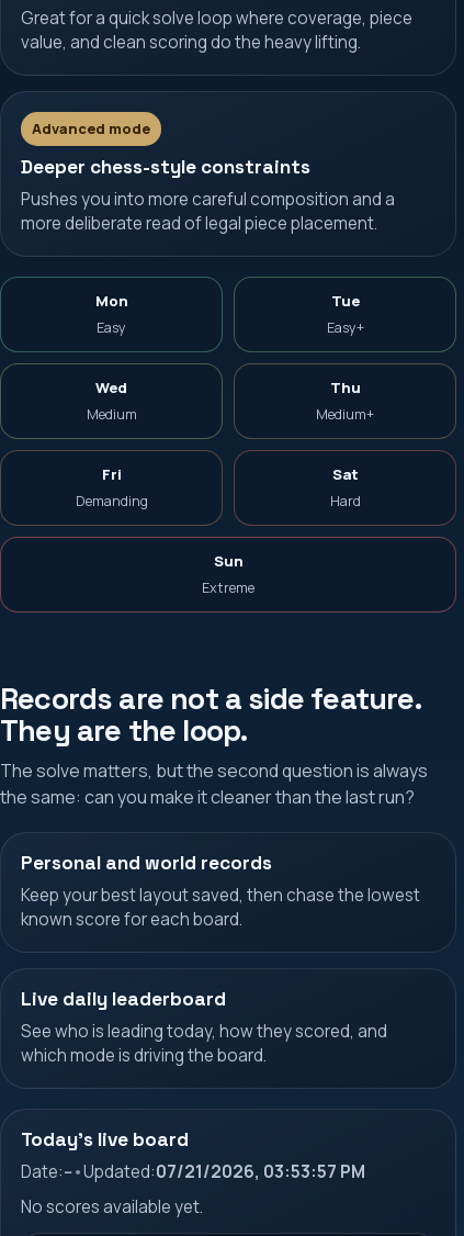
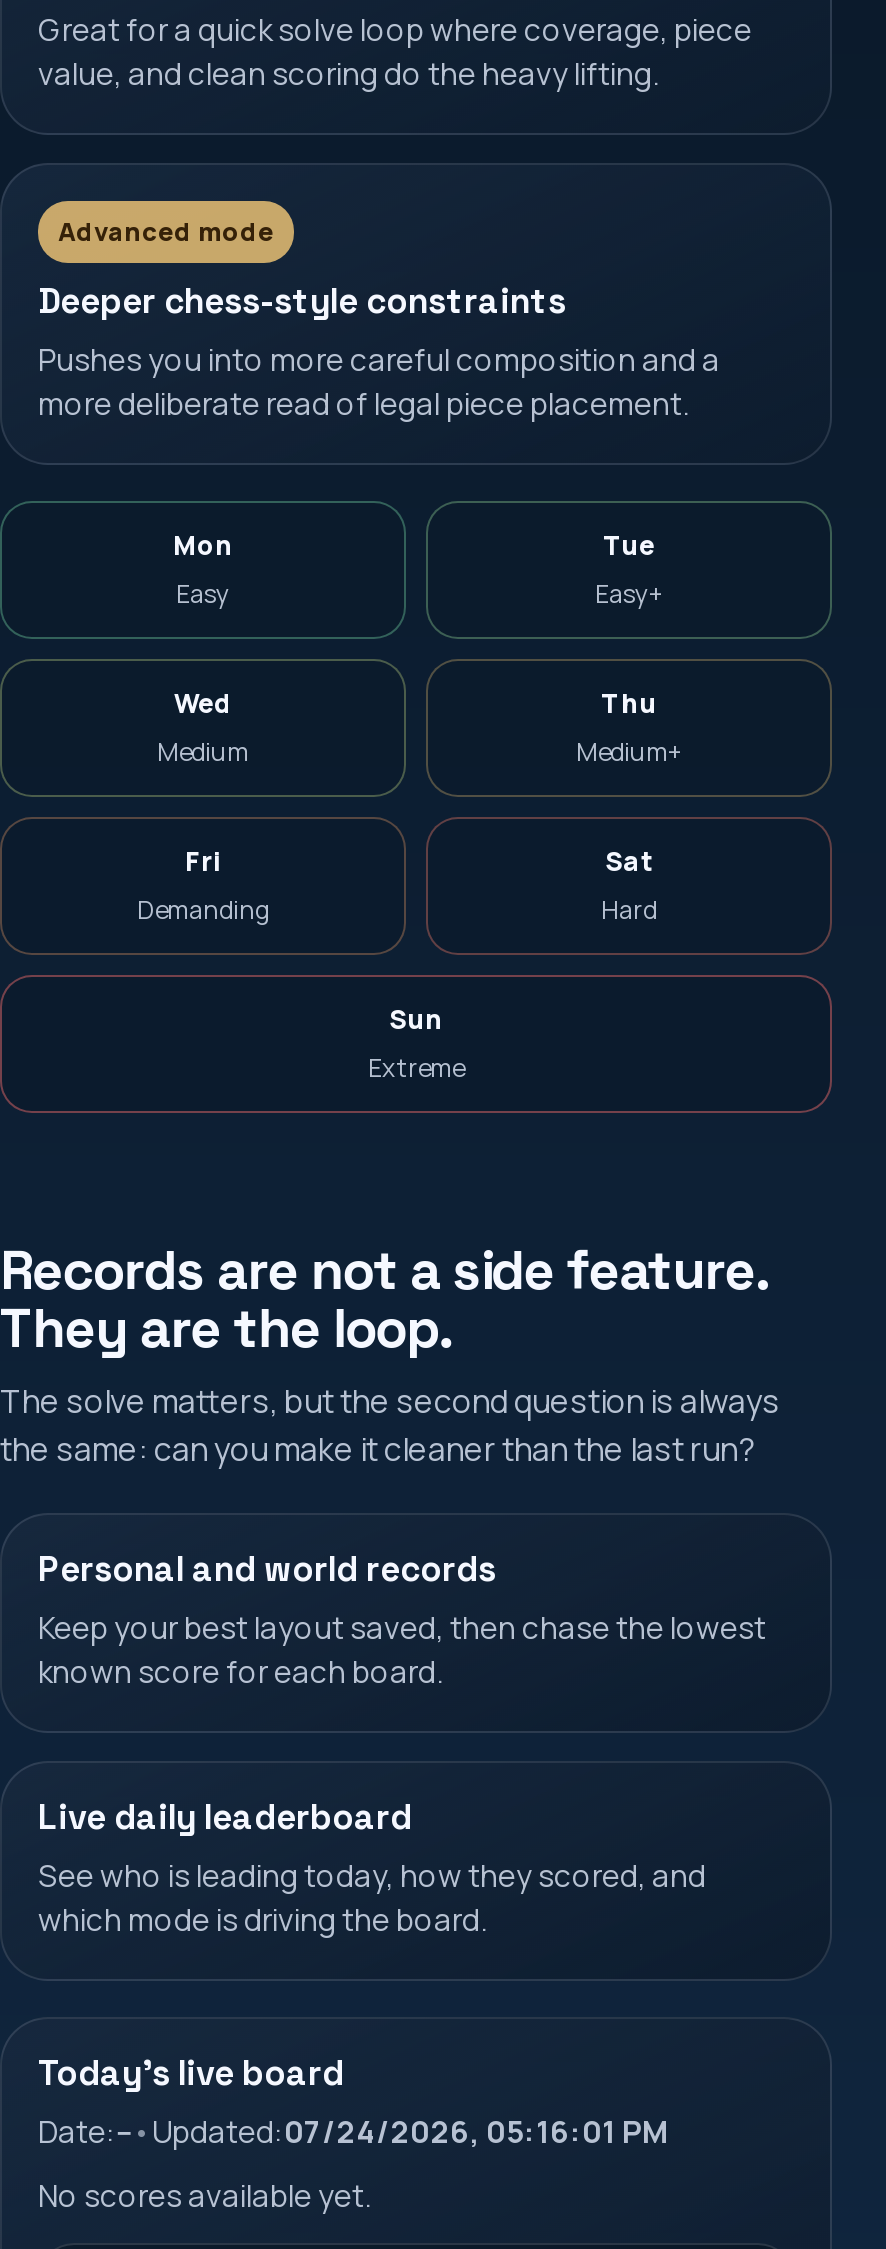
- Date:--• Updated:07/21/2026, 03:53:57 PM
+ Date:--• Updated:07/24/2026, 05:16:01 PM
